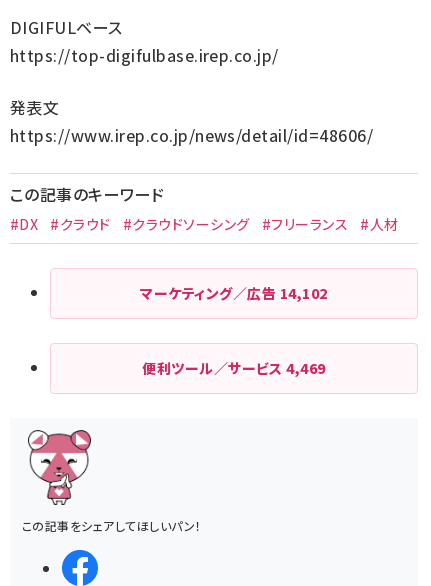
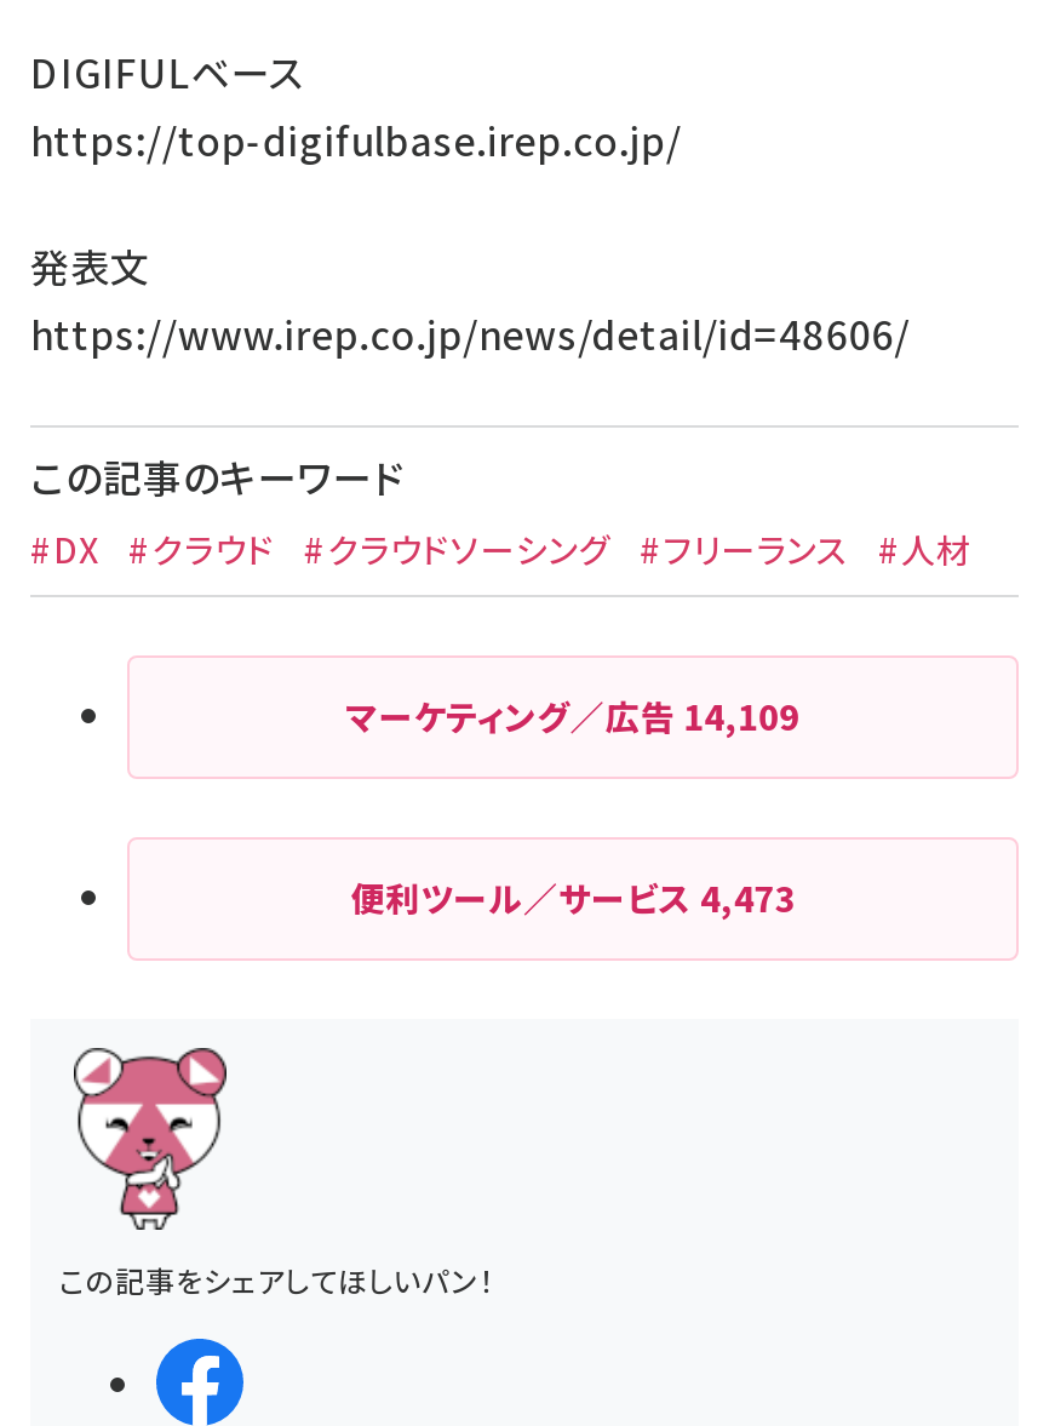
- マーケティング／広告14,102
+ マーケティング／広告14,109

- 便利ツール／サービス4,469
+ 便利ツール／サービス4,473
